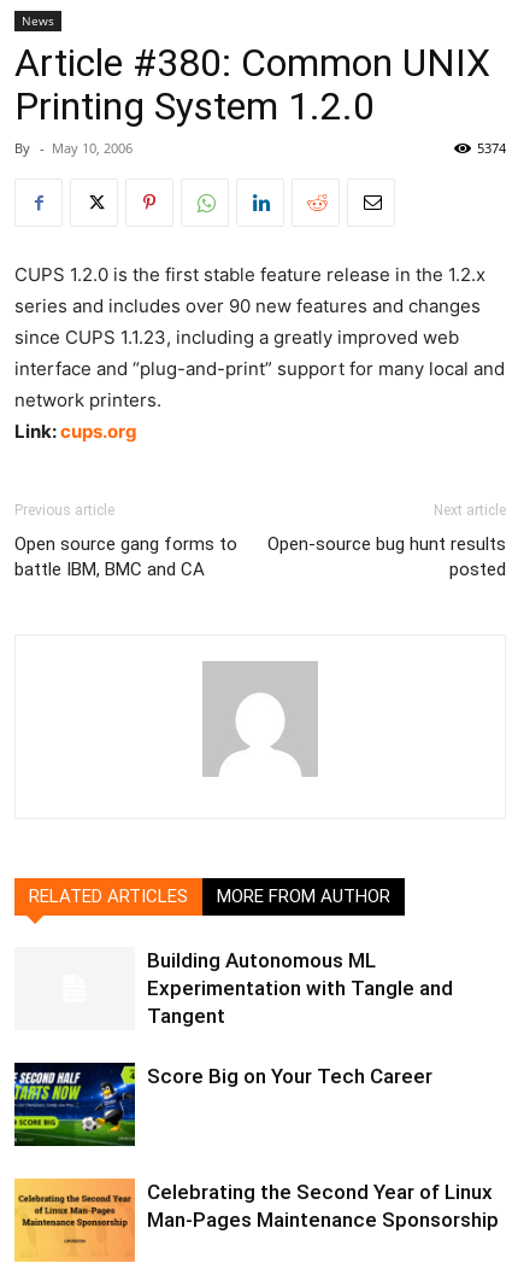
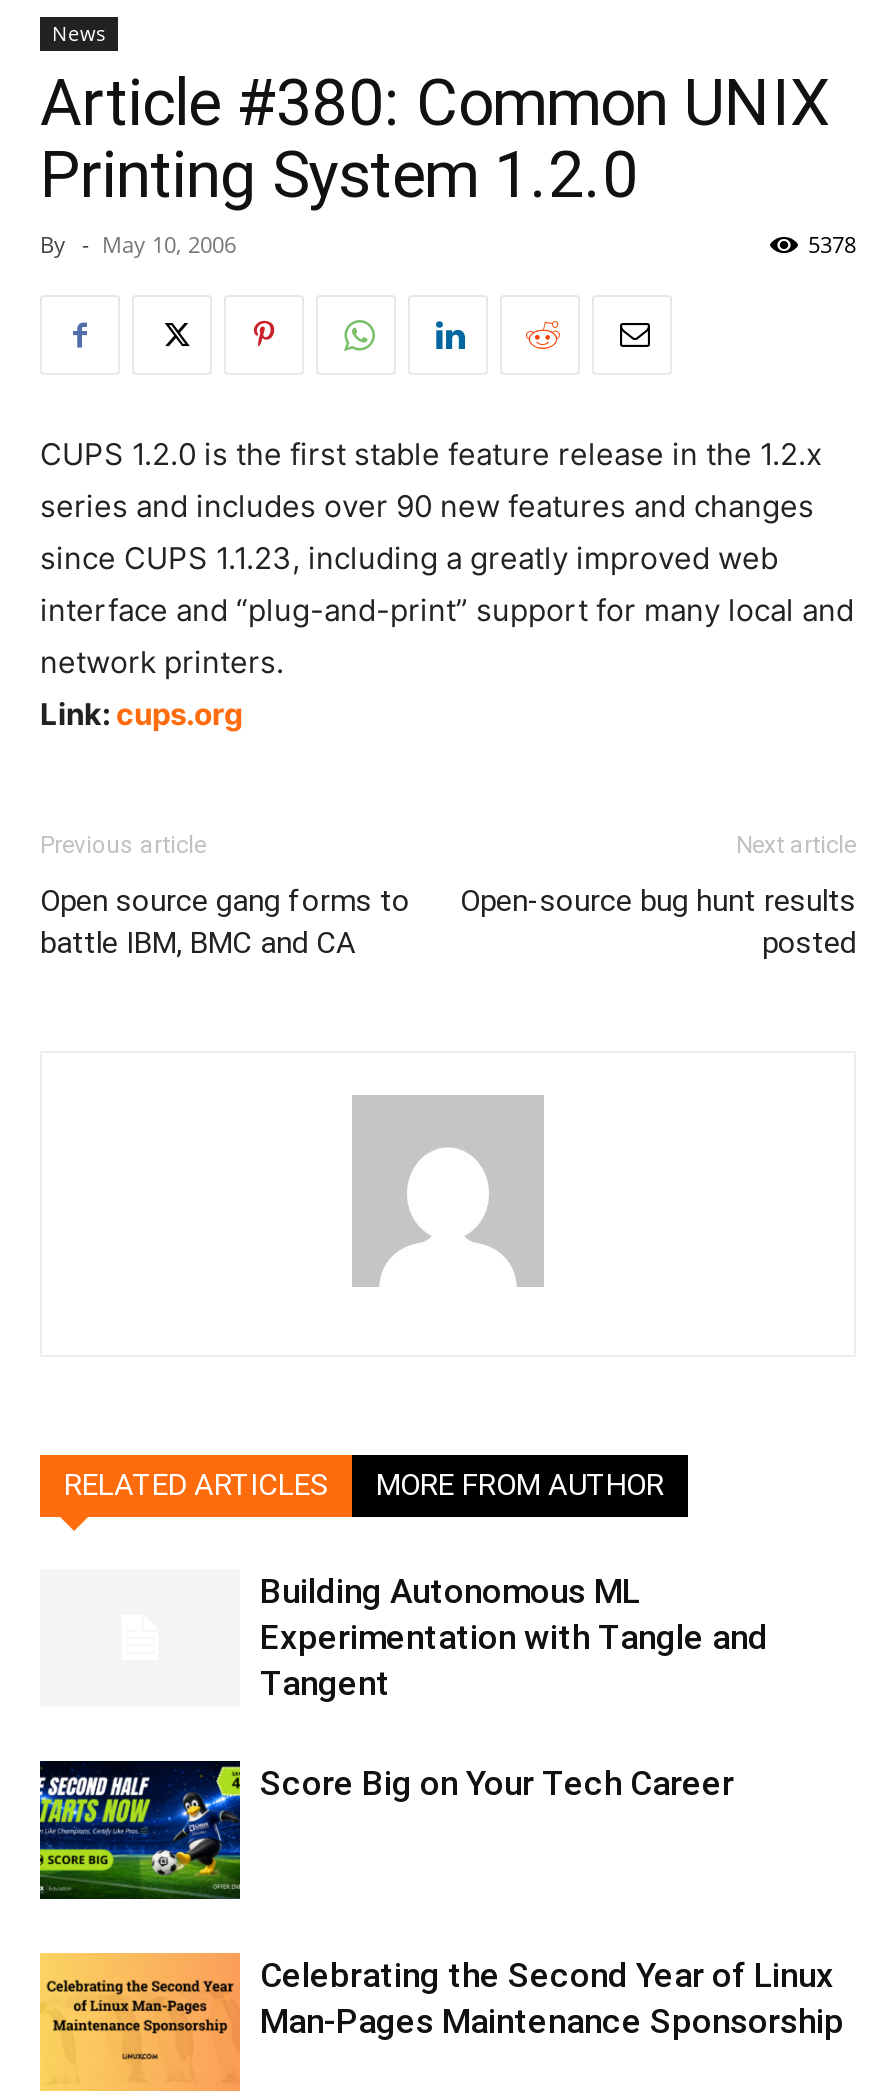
- 5374
+ 5378
